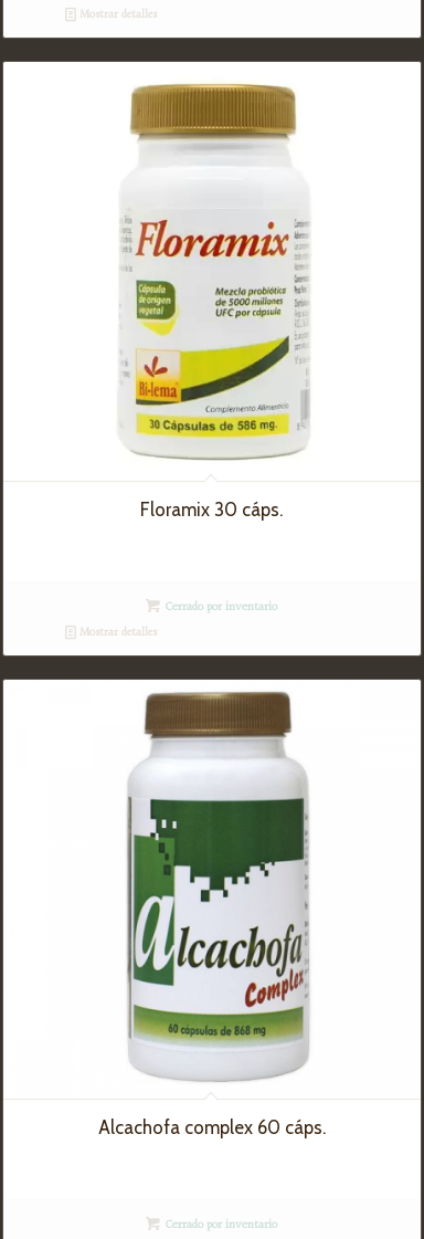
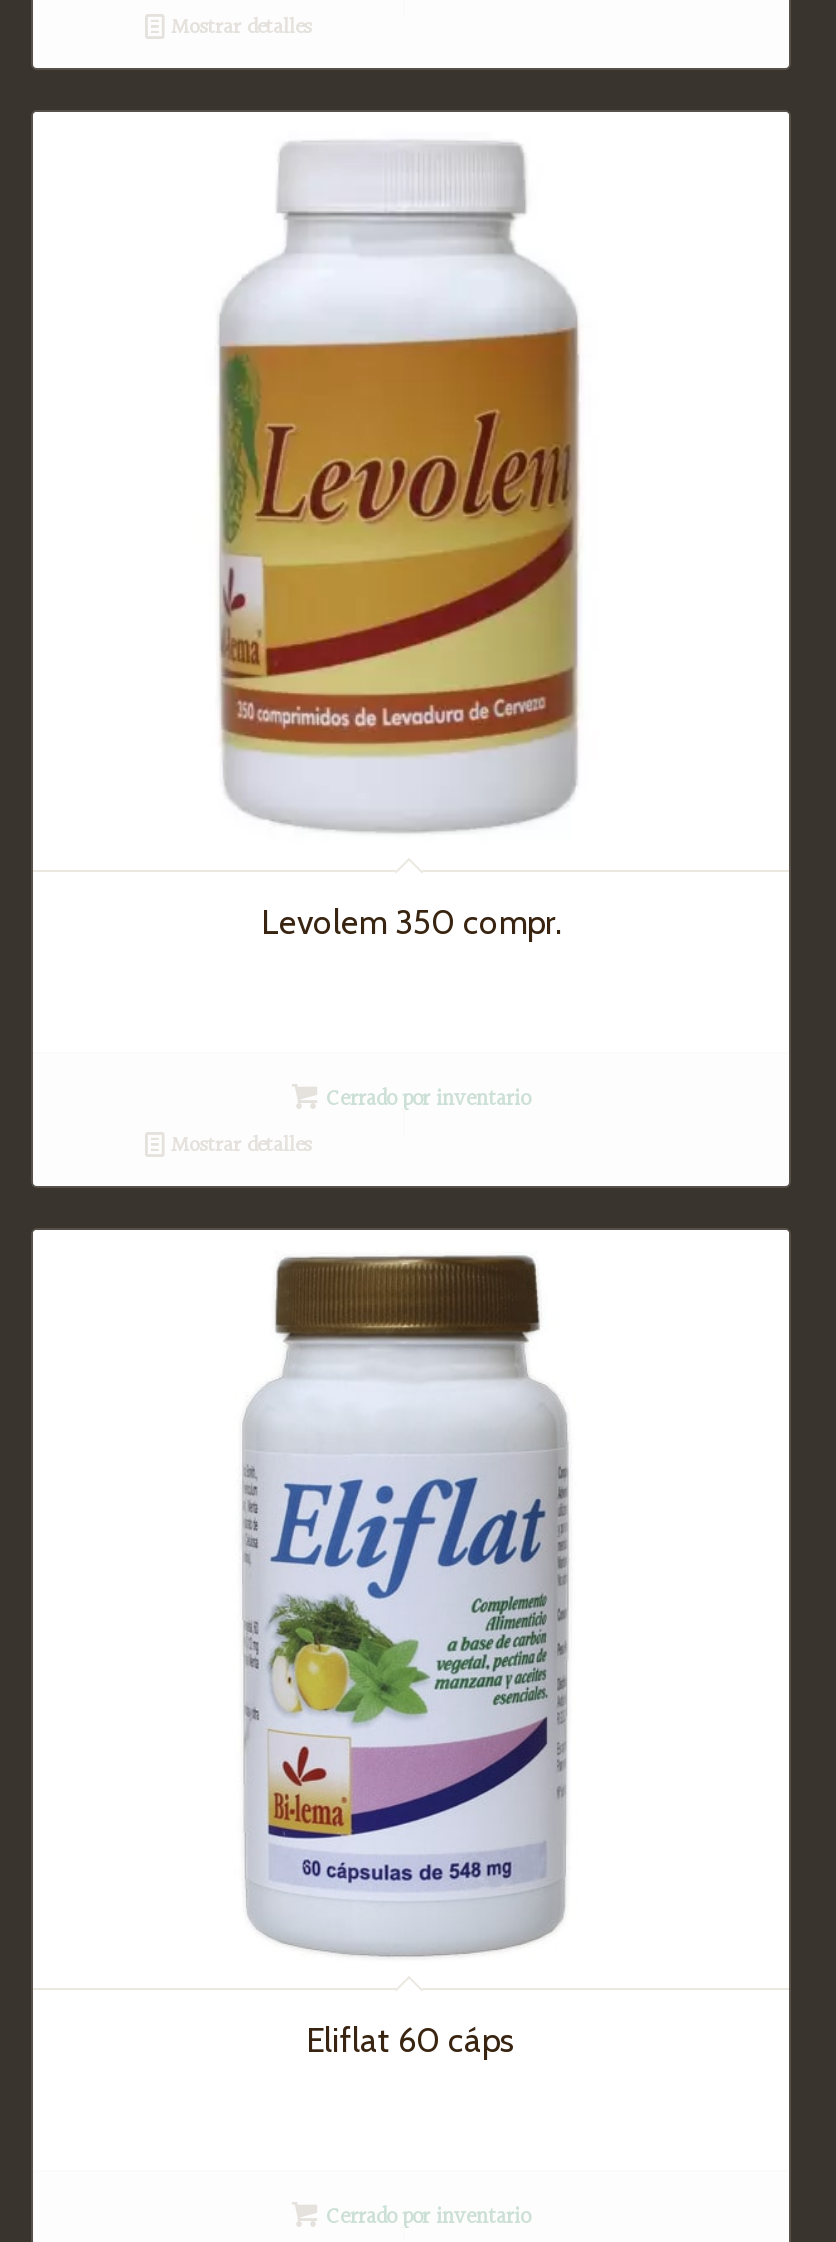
- [image]
- Floramix 30 cáps.
+ [image]
+ Levolem 350 compr.

- [image]
- Alcachofa complex 60 cáps.
+ [image]
+ Eliflat 60 cáps
